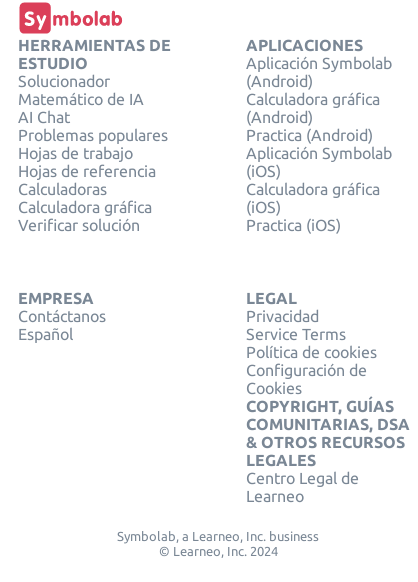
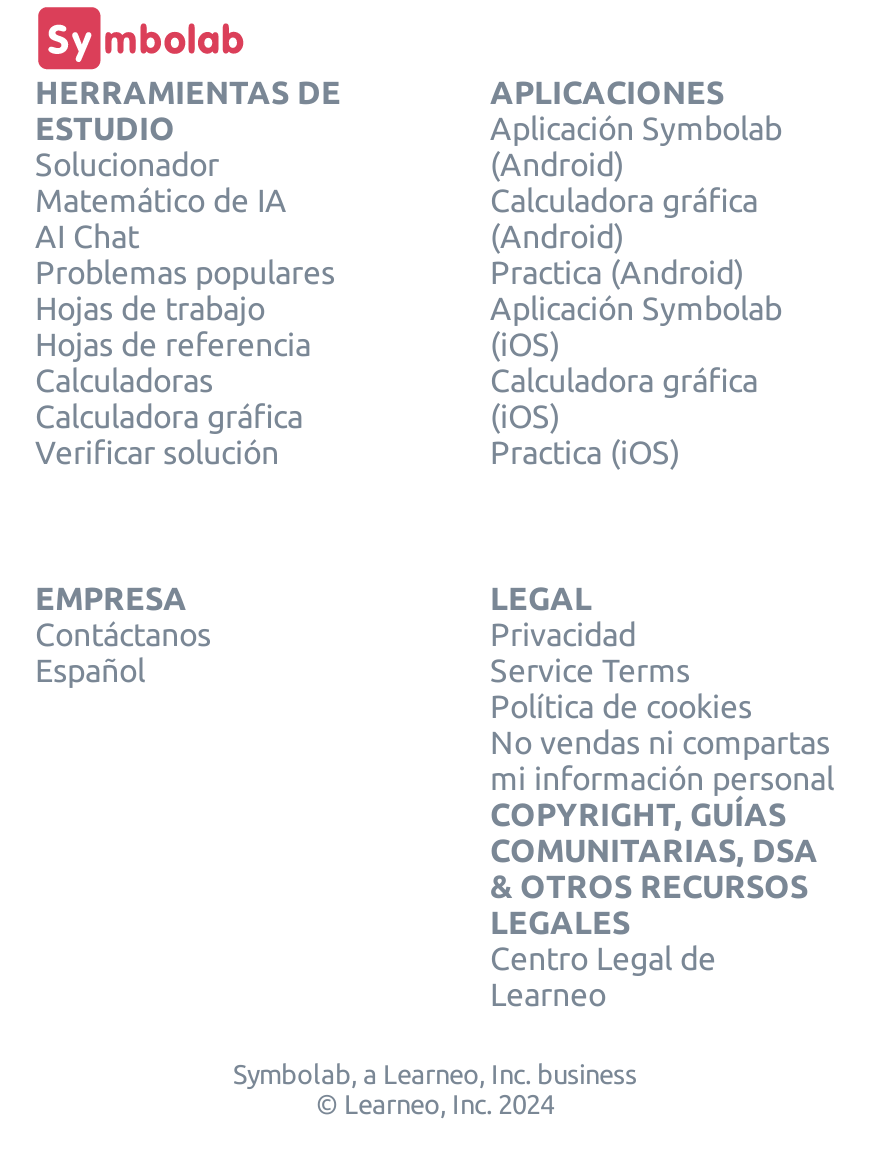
- Configuración de
- Cookies
+ No vendas ni compartas
+ mi información personal
